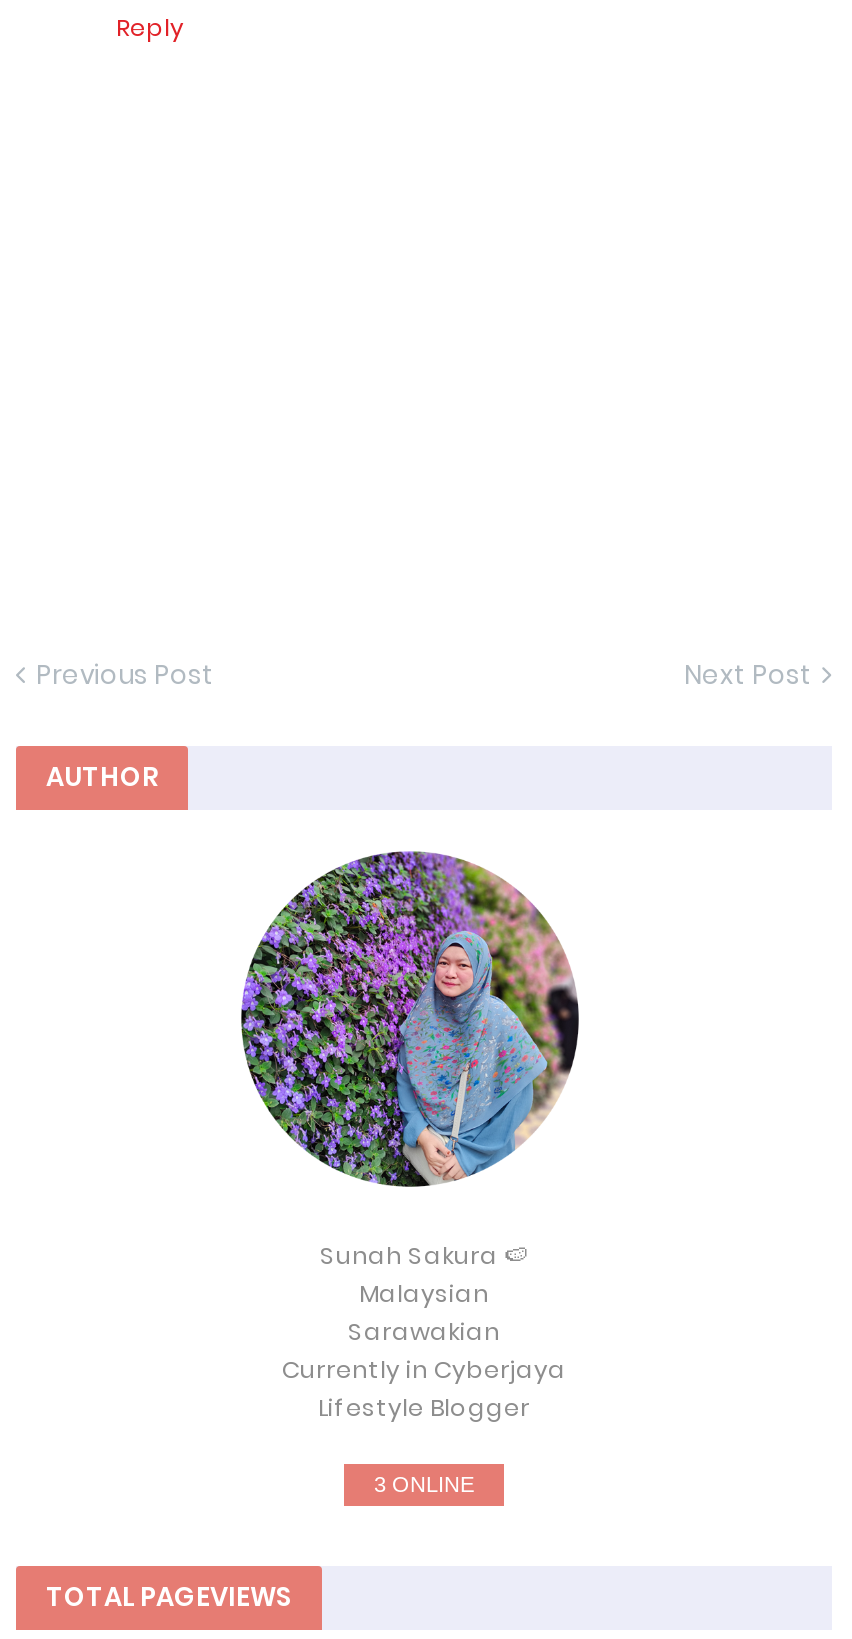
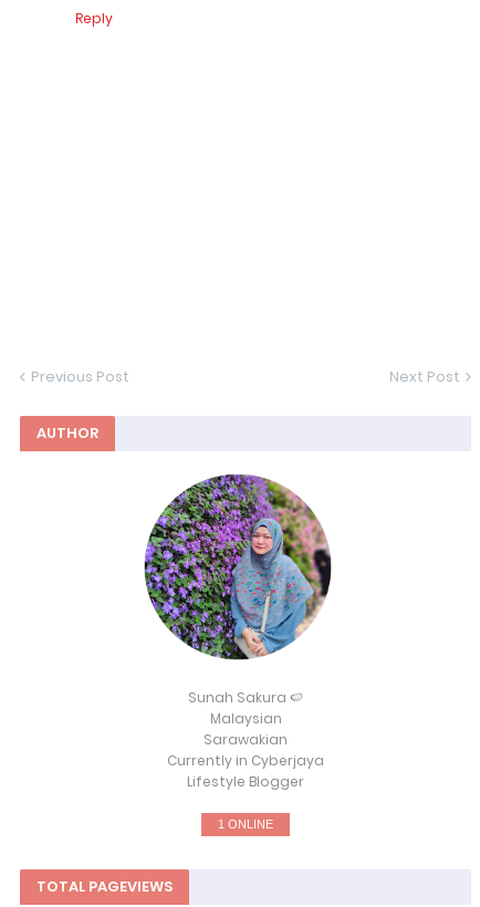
- 3 ONLINE
+ 1 ONLINE
